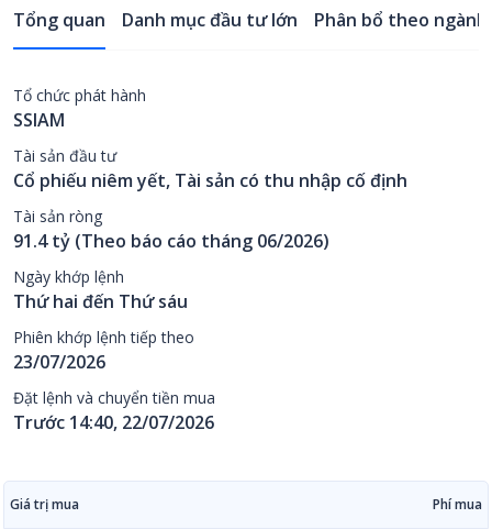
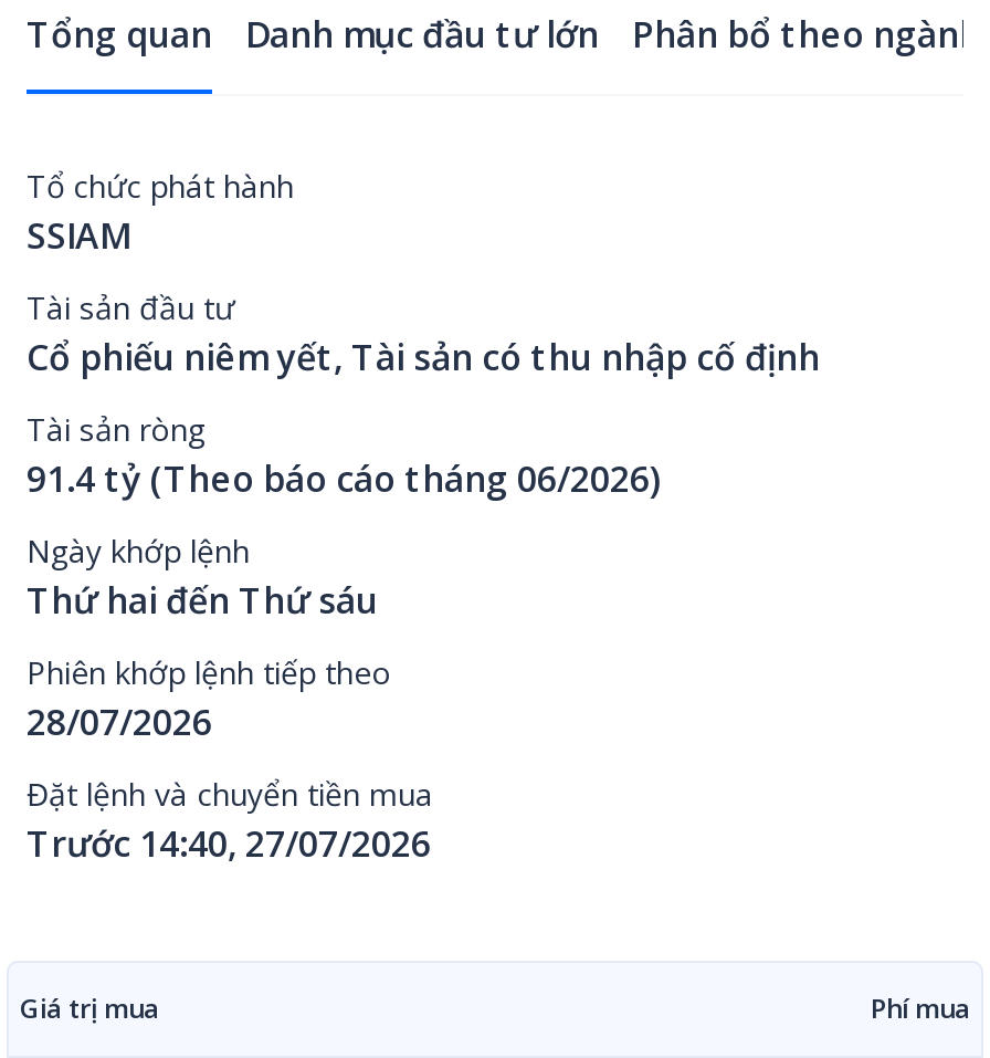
- 23/07/2026
+ 28/07/2026

- Trước 14:40, 22/07/2026
+ Trước 14:40, 27/07/2026
